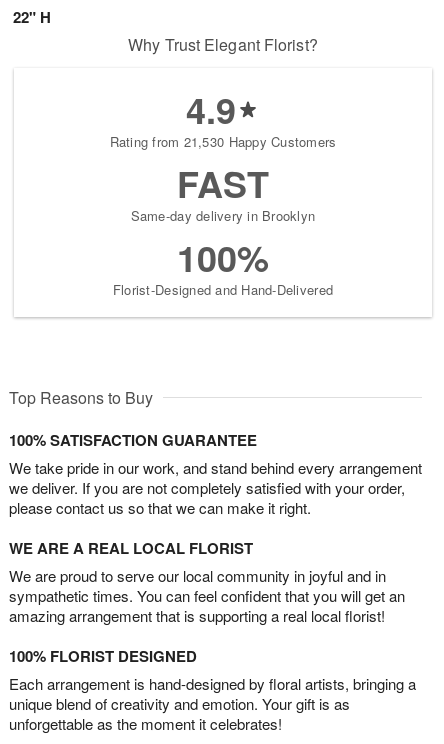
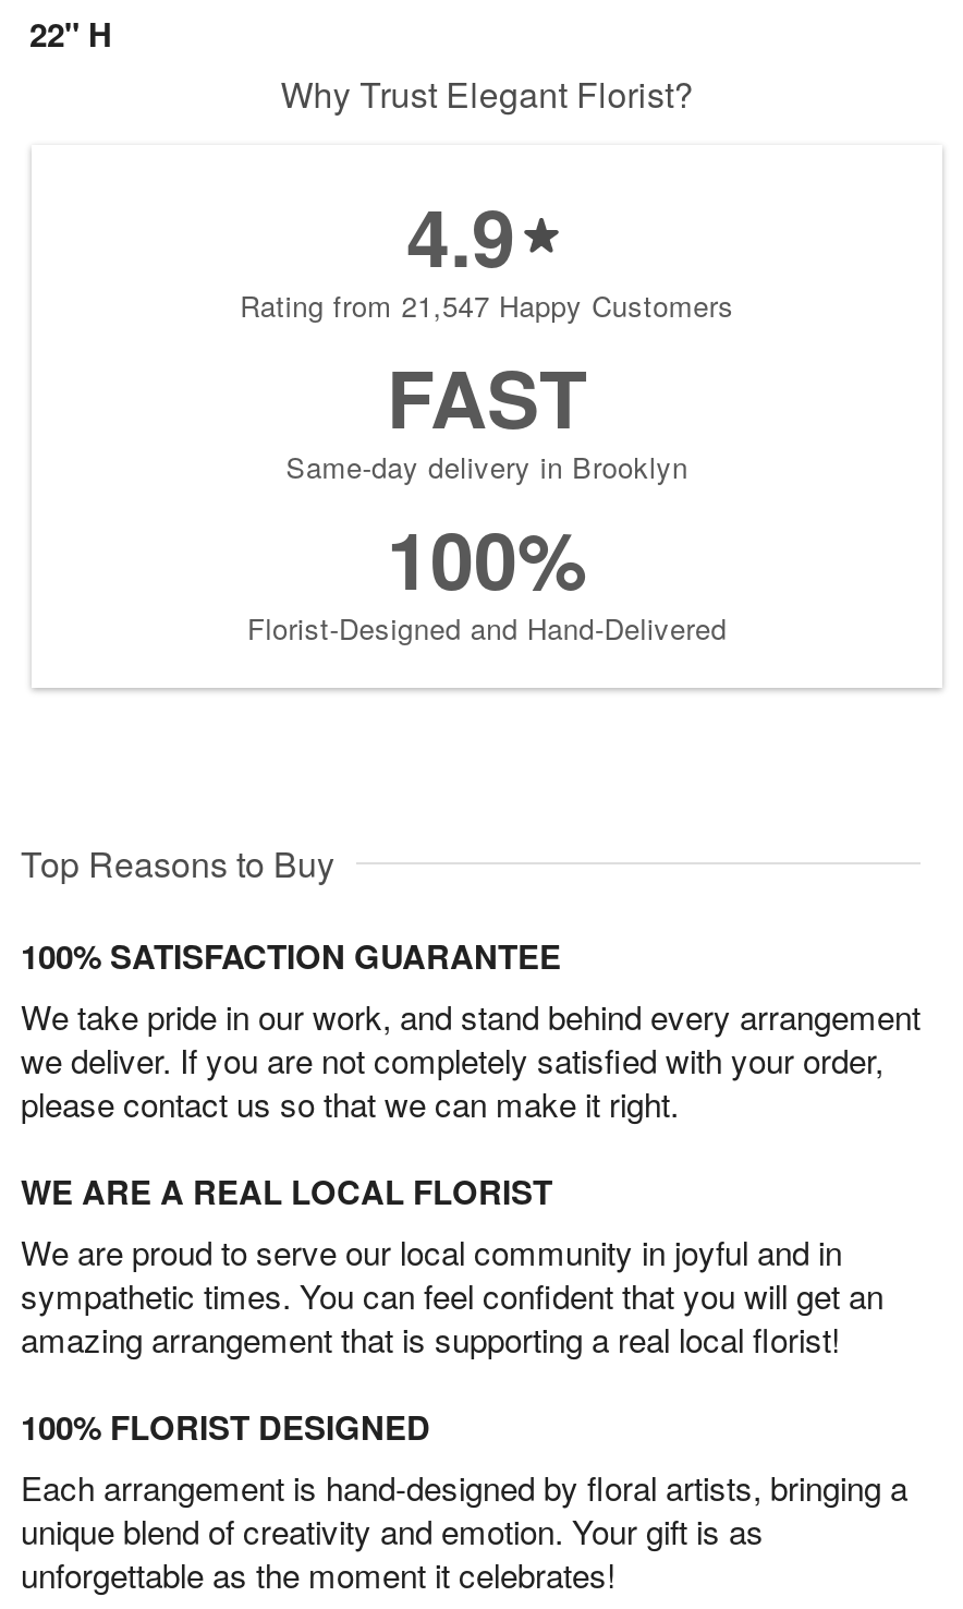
- Rating from 21,530 Happy Customers
+ Rating from 21,547 Happy Customers
